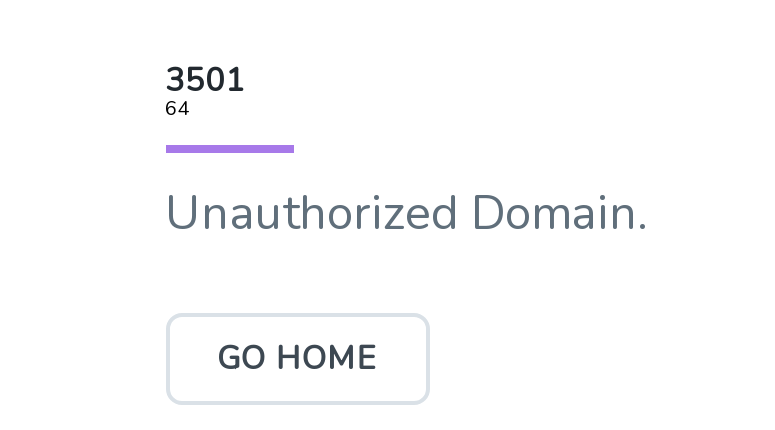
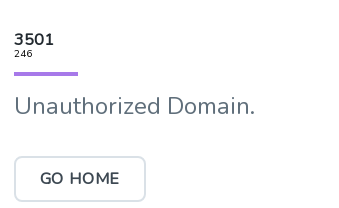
- 64
+ 246
